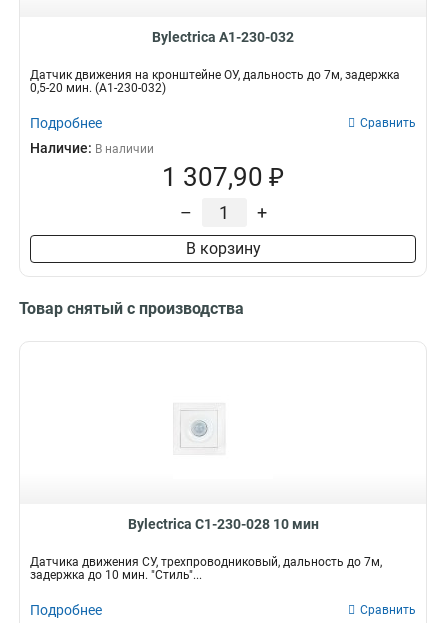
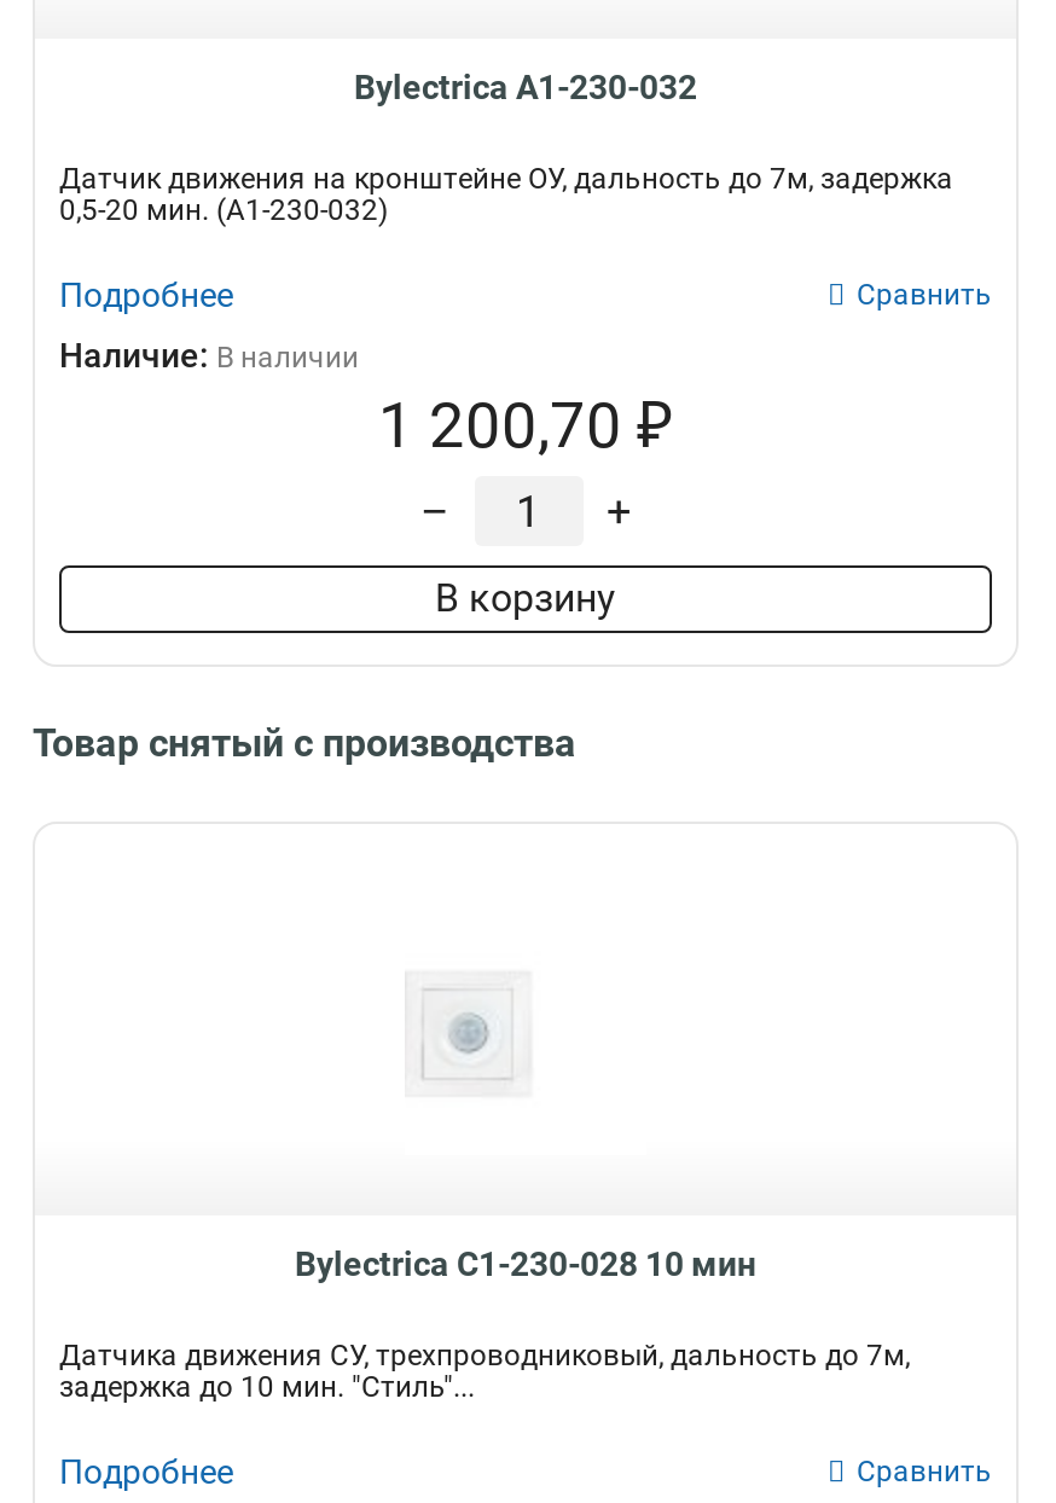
- 1 307,90 ₽
+ 1 200,70 ₽
